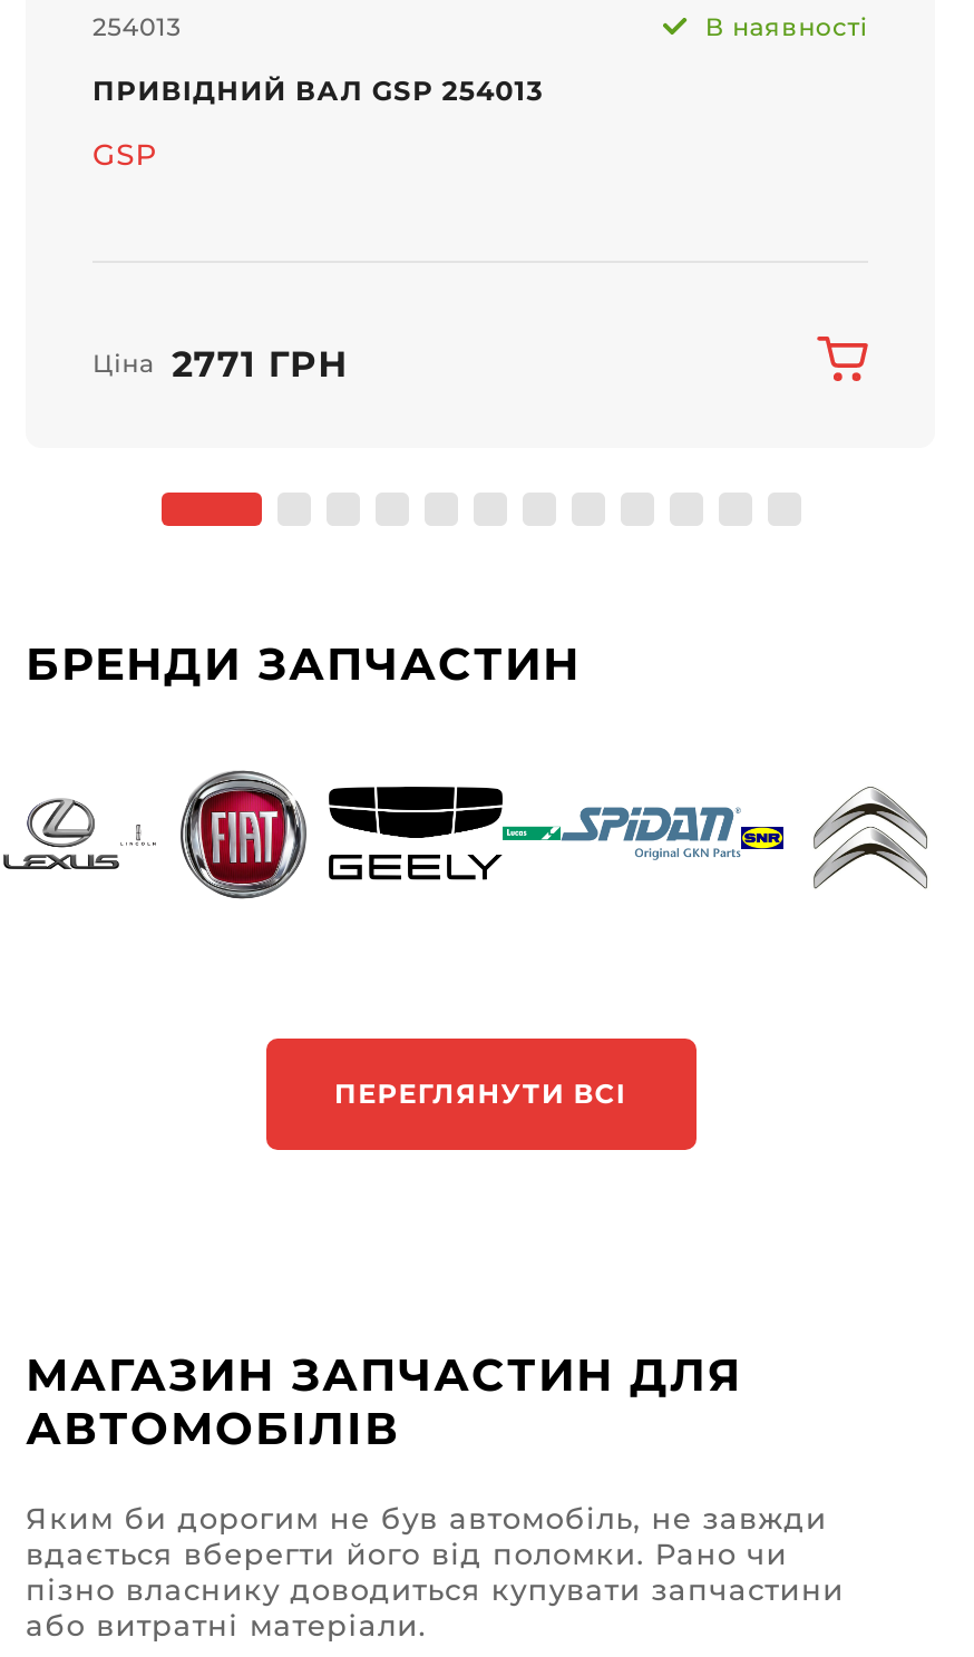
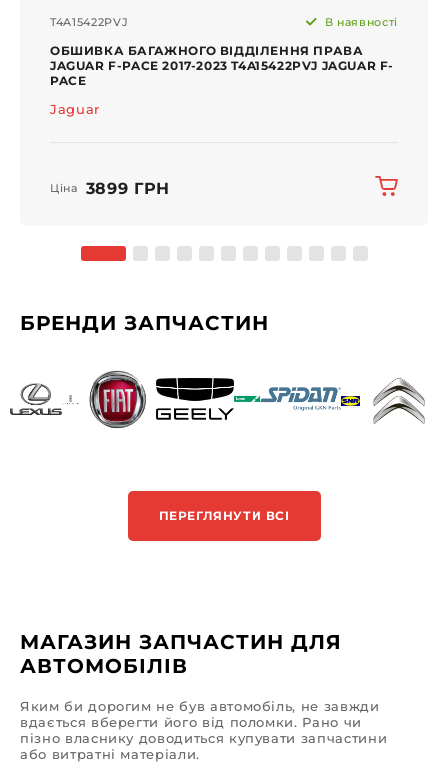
- 254013
+ T4A15422PVJ

- ПРИВІДНИЙ ВАЛ GSP 254013
+ ОБШИВКА БАГАЖНОГО ВІДДІЛЕННЯ ПРАВА
+ JAGUAR F-PACE 2017-2023 T4A15422PVJ JAGUAR F-
+ PACE

- GSP
+ Jaguar

- Ціна 2771 ГРН
+ Ціна 3899 ГРН
